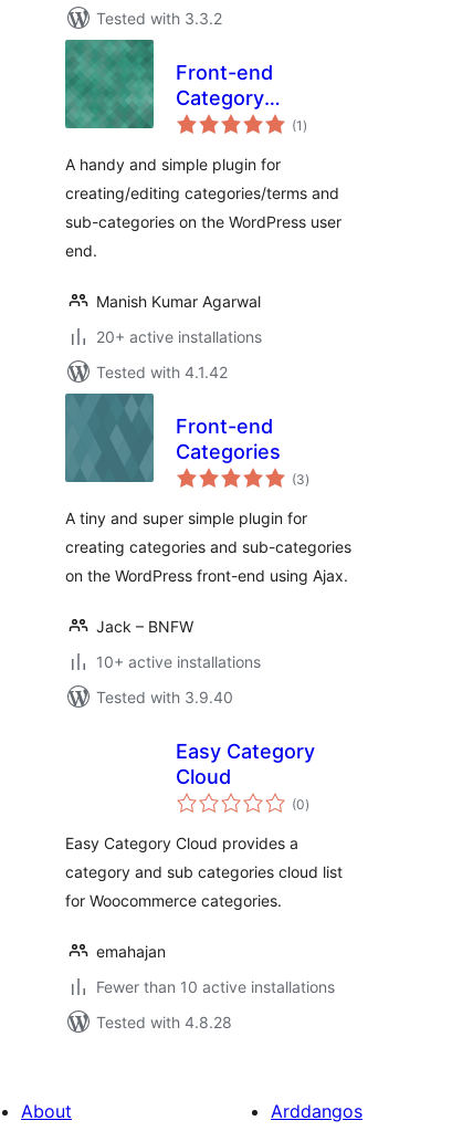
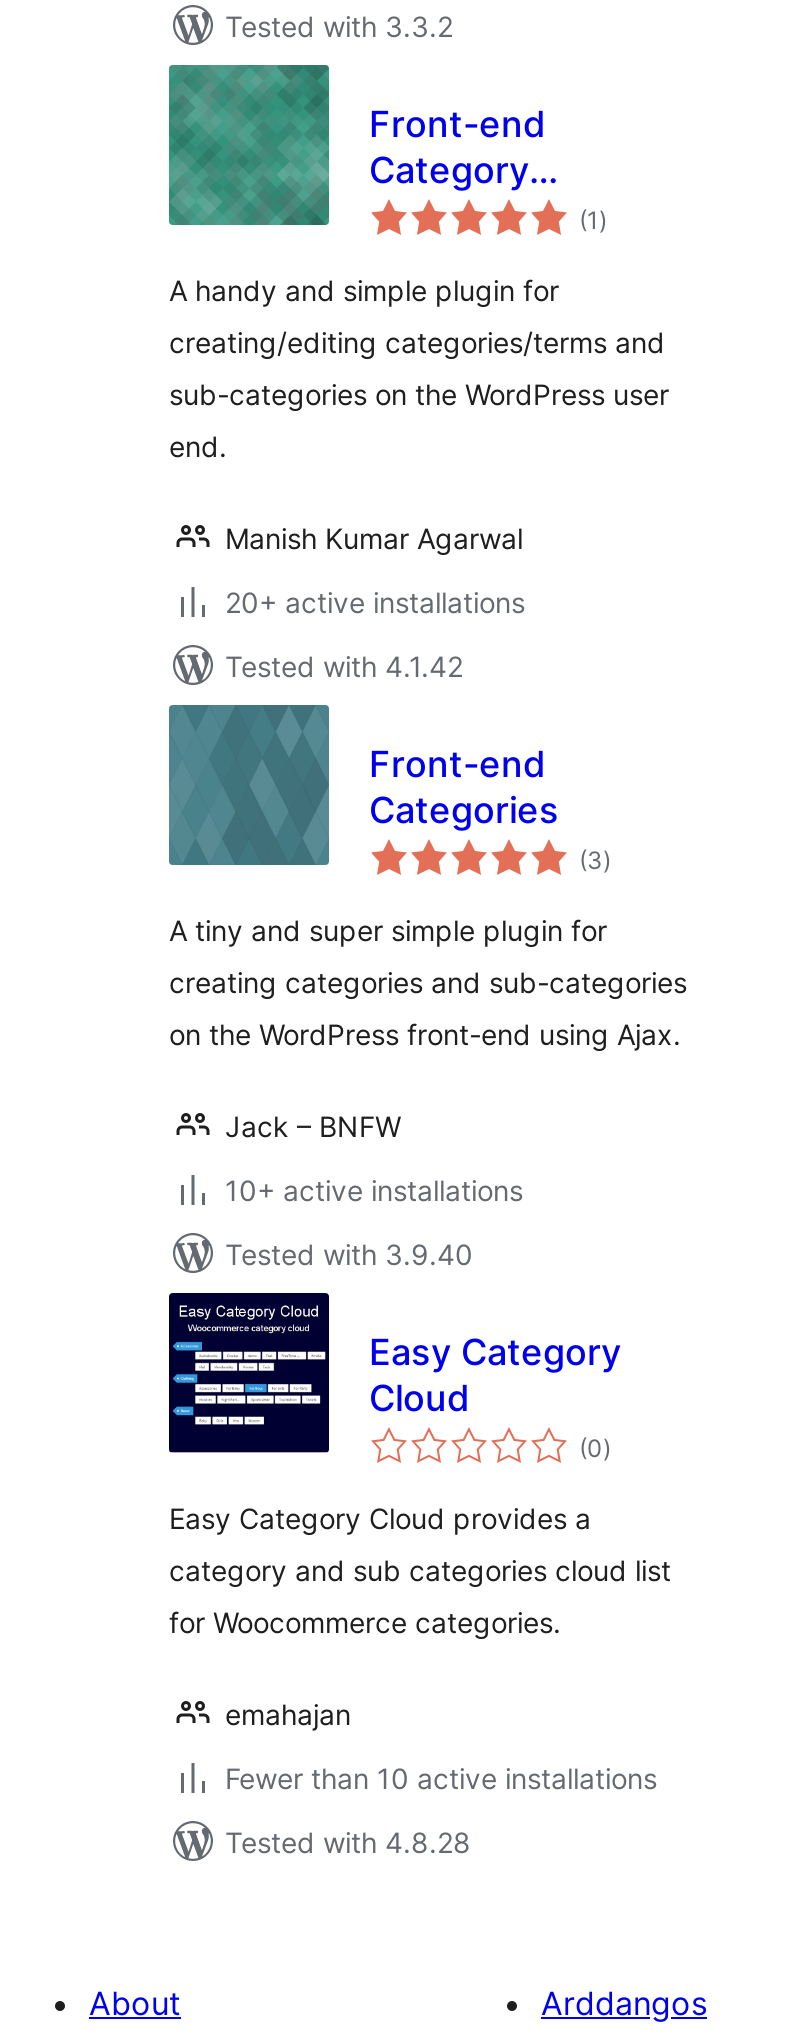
+ [image]
